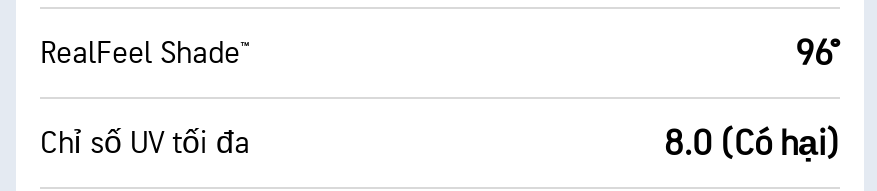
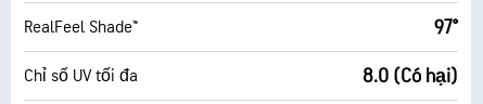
- 96°
+ 97°
